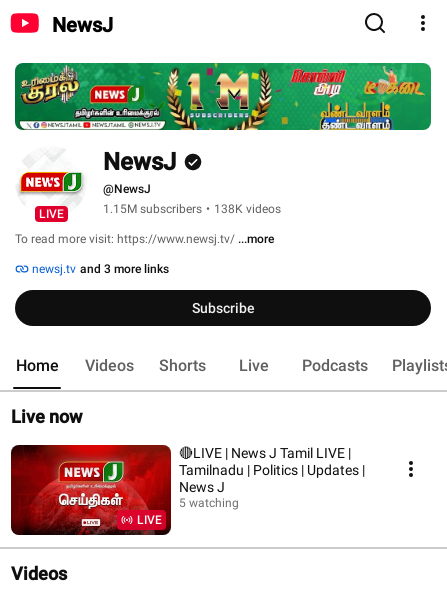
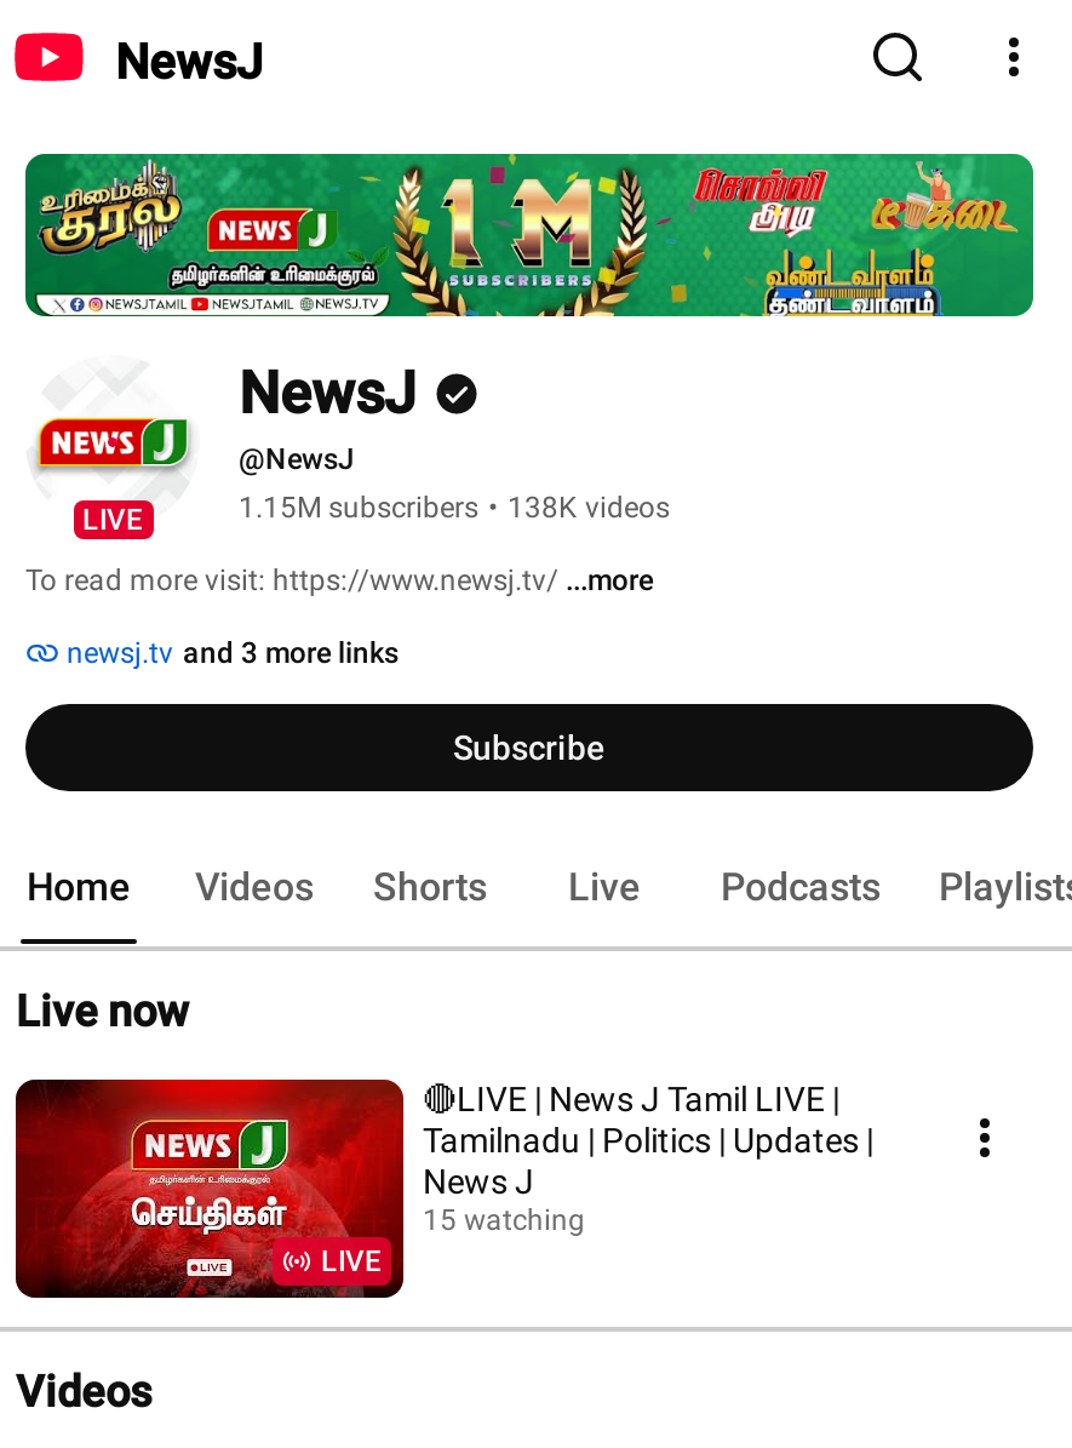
- 5 watching
+ 15 watching
